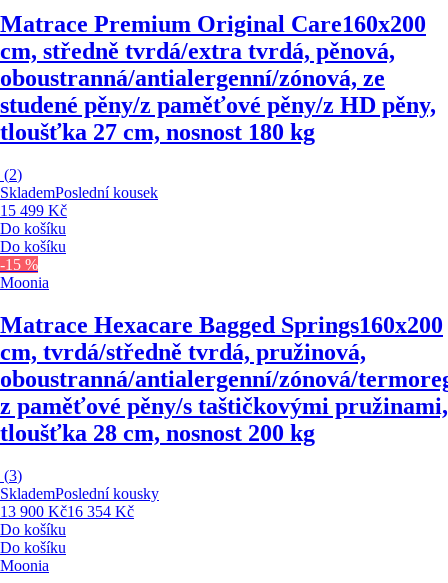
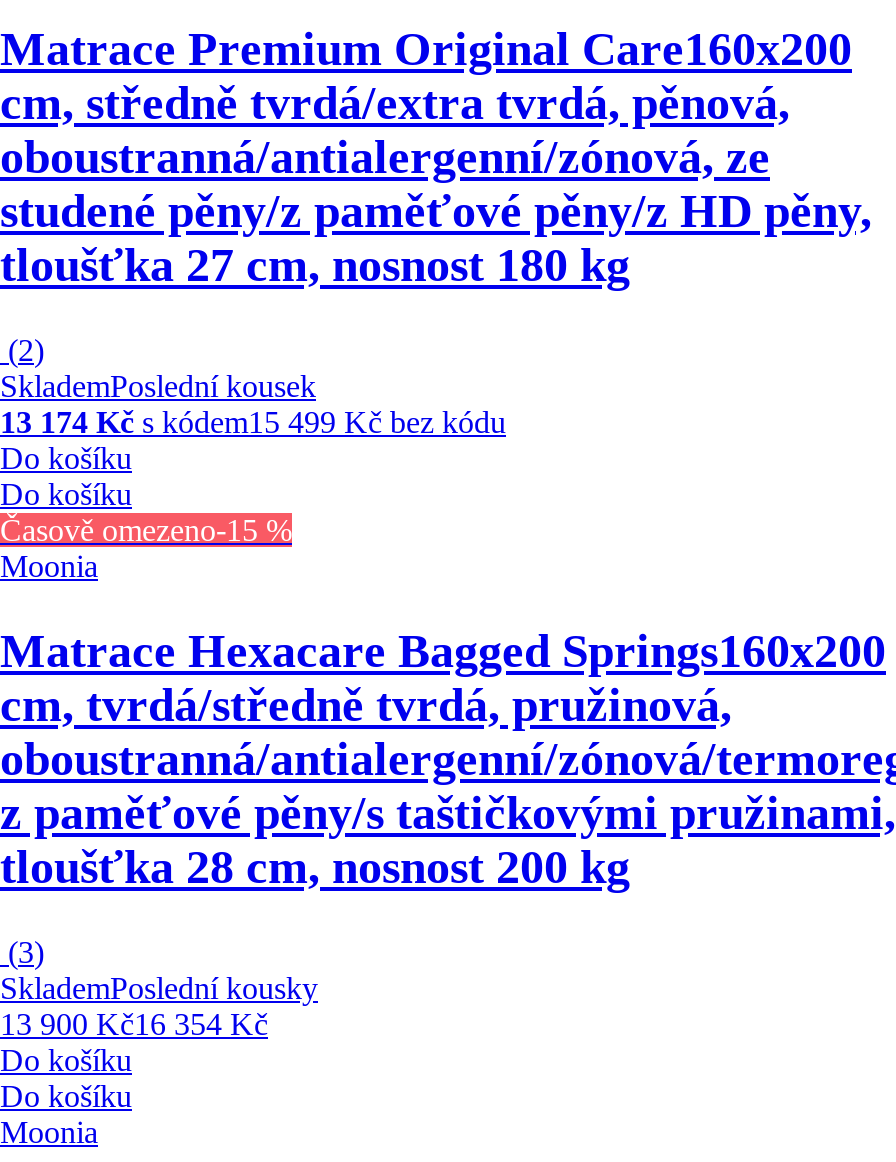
- 15 499 Kč
+ 13 174 Kč s kódem15 499 Kč bez kódu

- -15 %
+ Časově omezeno-15 %
